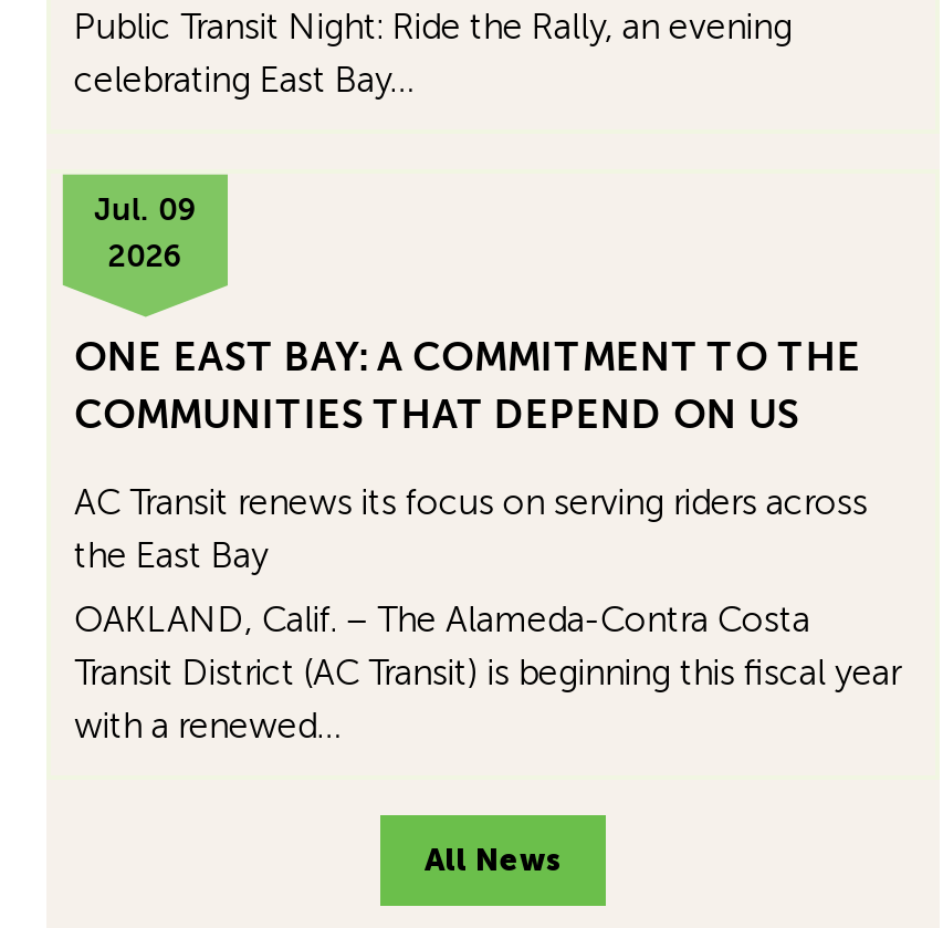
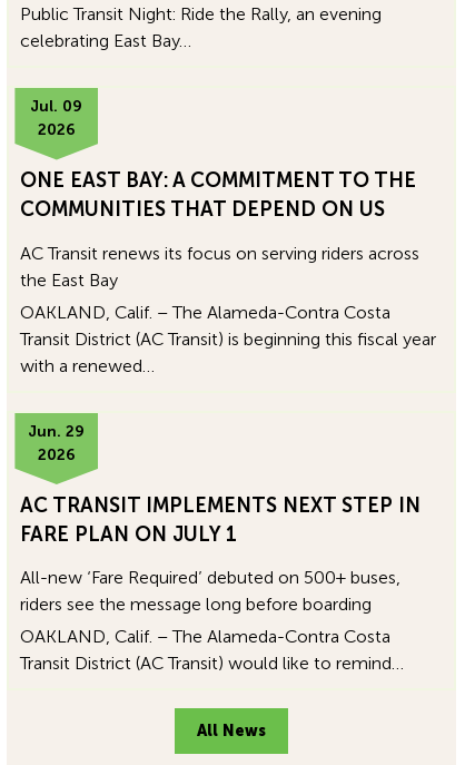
+ Jun. 29
+ 2026
+ AC TRANSIT IMPLEMENTS NEXT STEP IN
+ FARE PLAN ON JULY 1
+ All-new ‘Fare Required’ debuted on 500+ buses,
+ riders see the message long before boarding
+ OAKLAND, Calif. – The Alameda-Contra Costa
+ Transit District (AC Transit) would like to remind…
